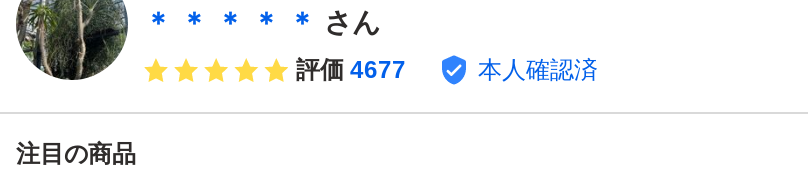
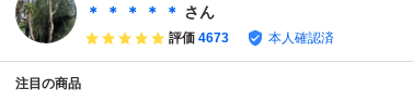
- 評価 4677
+ 評価 4673
